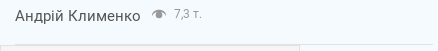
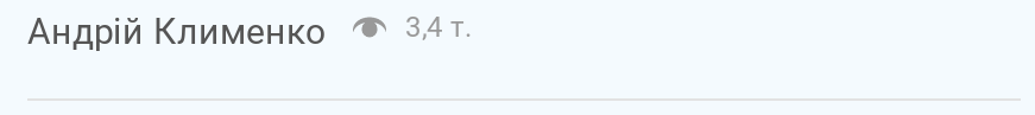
- 7,3 т.
+ 3,4 т.
